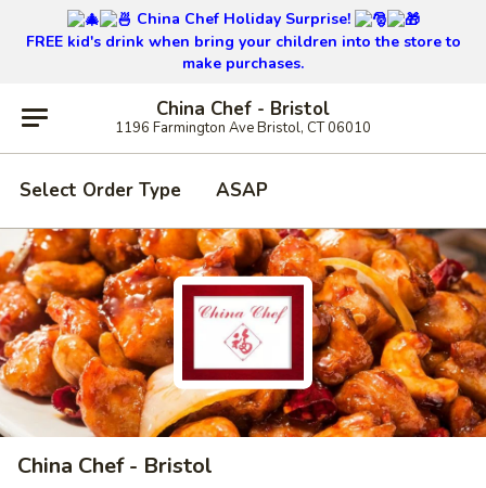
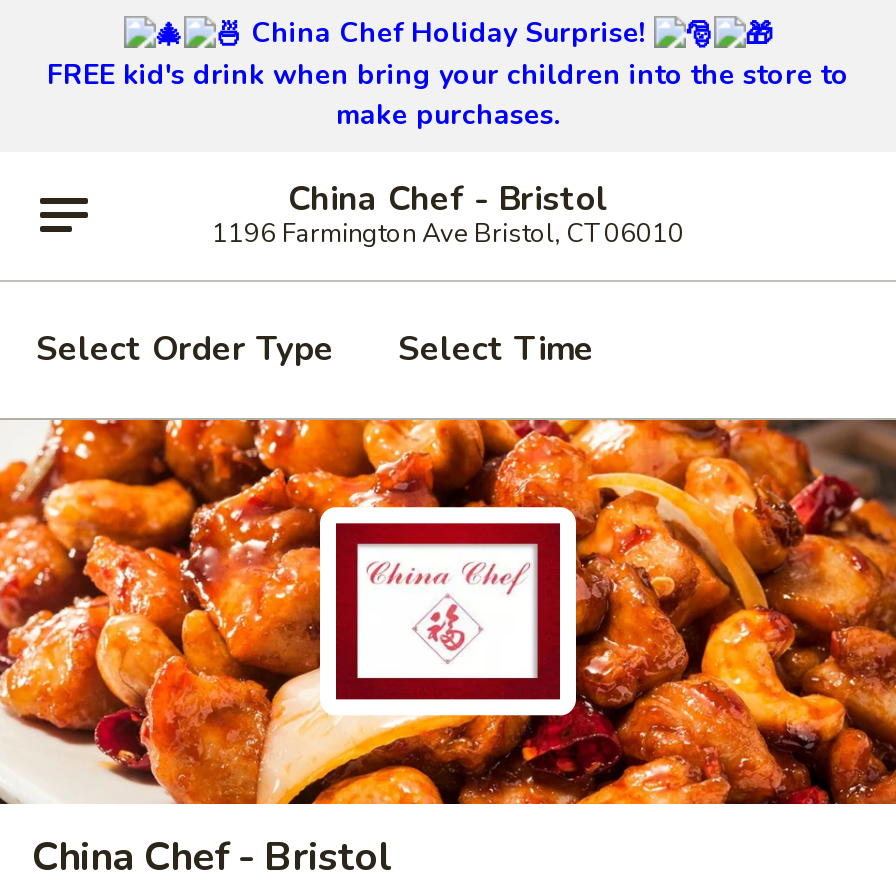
- ASAP
+ Select Time
